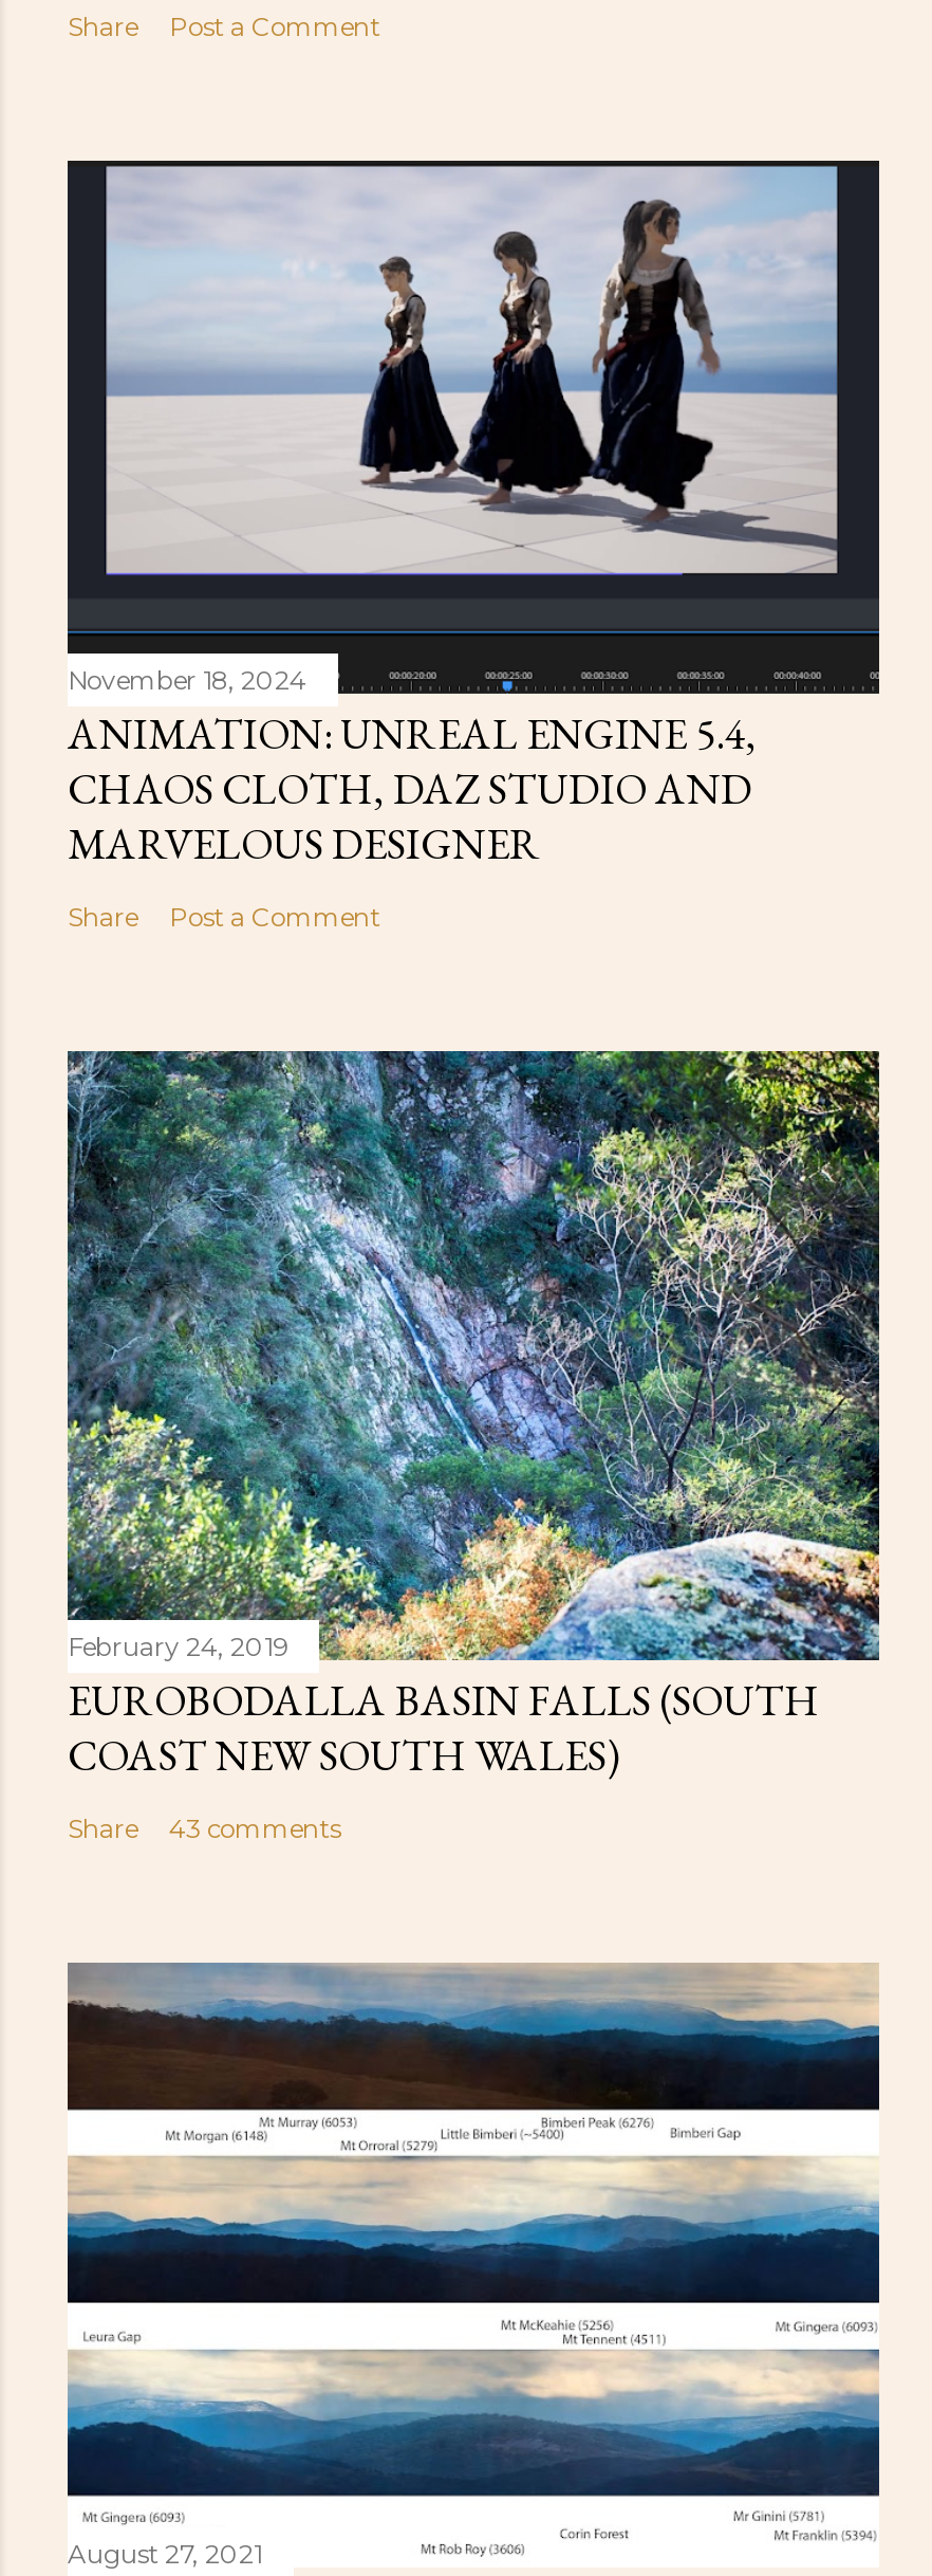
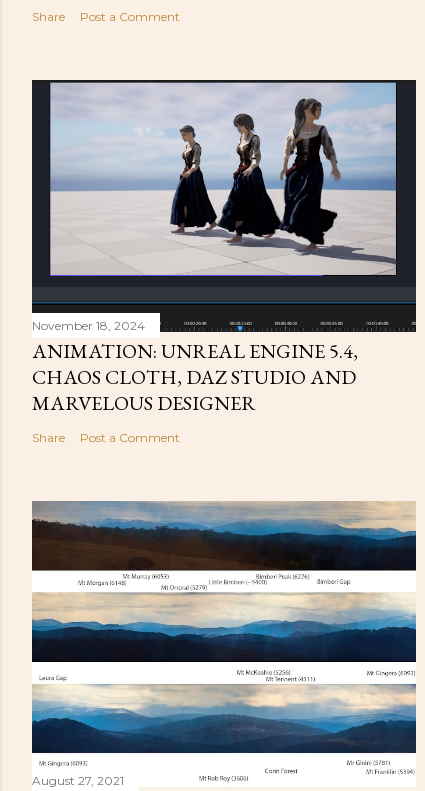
- [image]
- February 24, 2019
- EUROBODALLA BASIN FALLS (SOUTH
- COAST NEW SOUTH WALES)
- Share
- 43 comments
